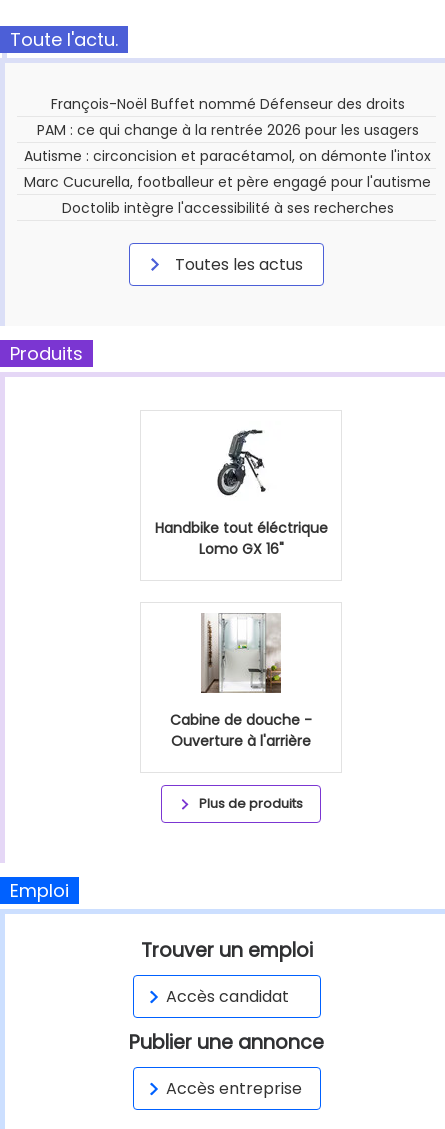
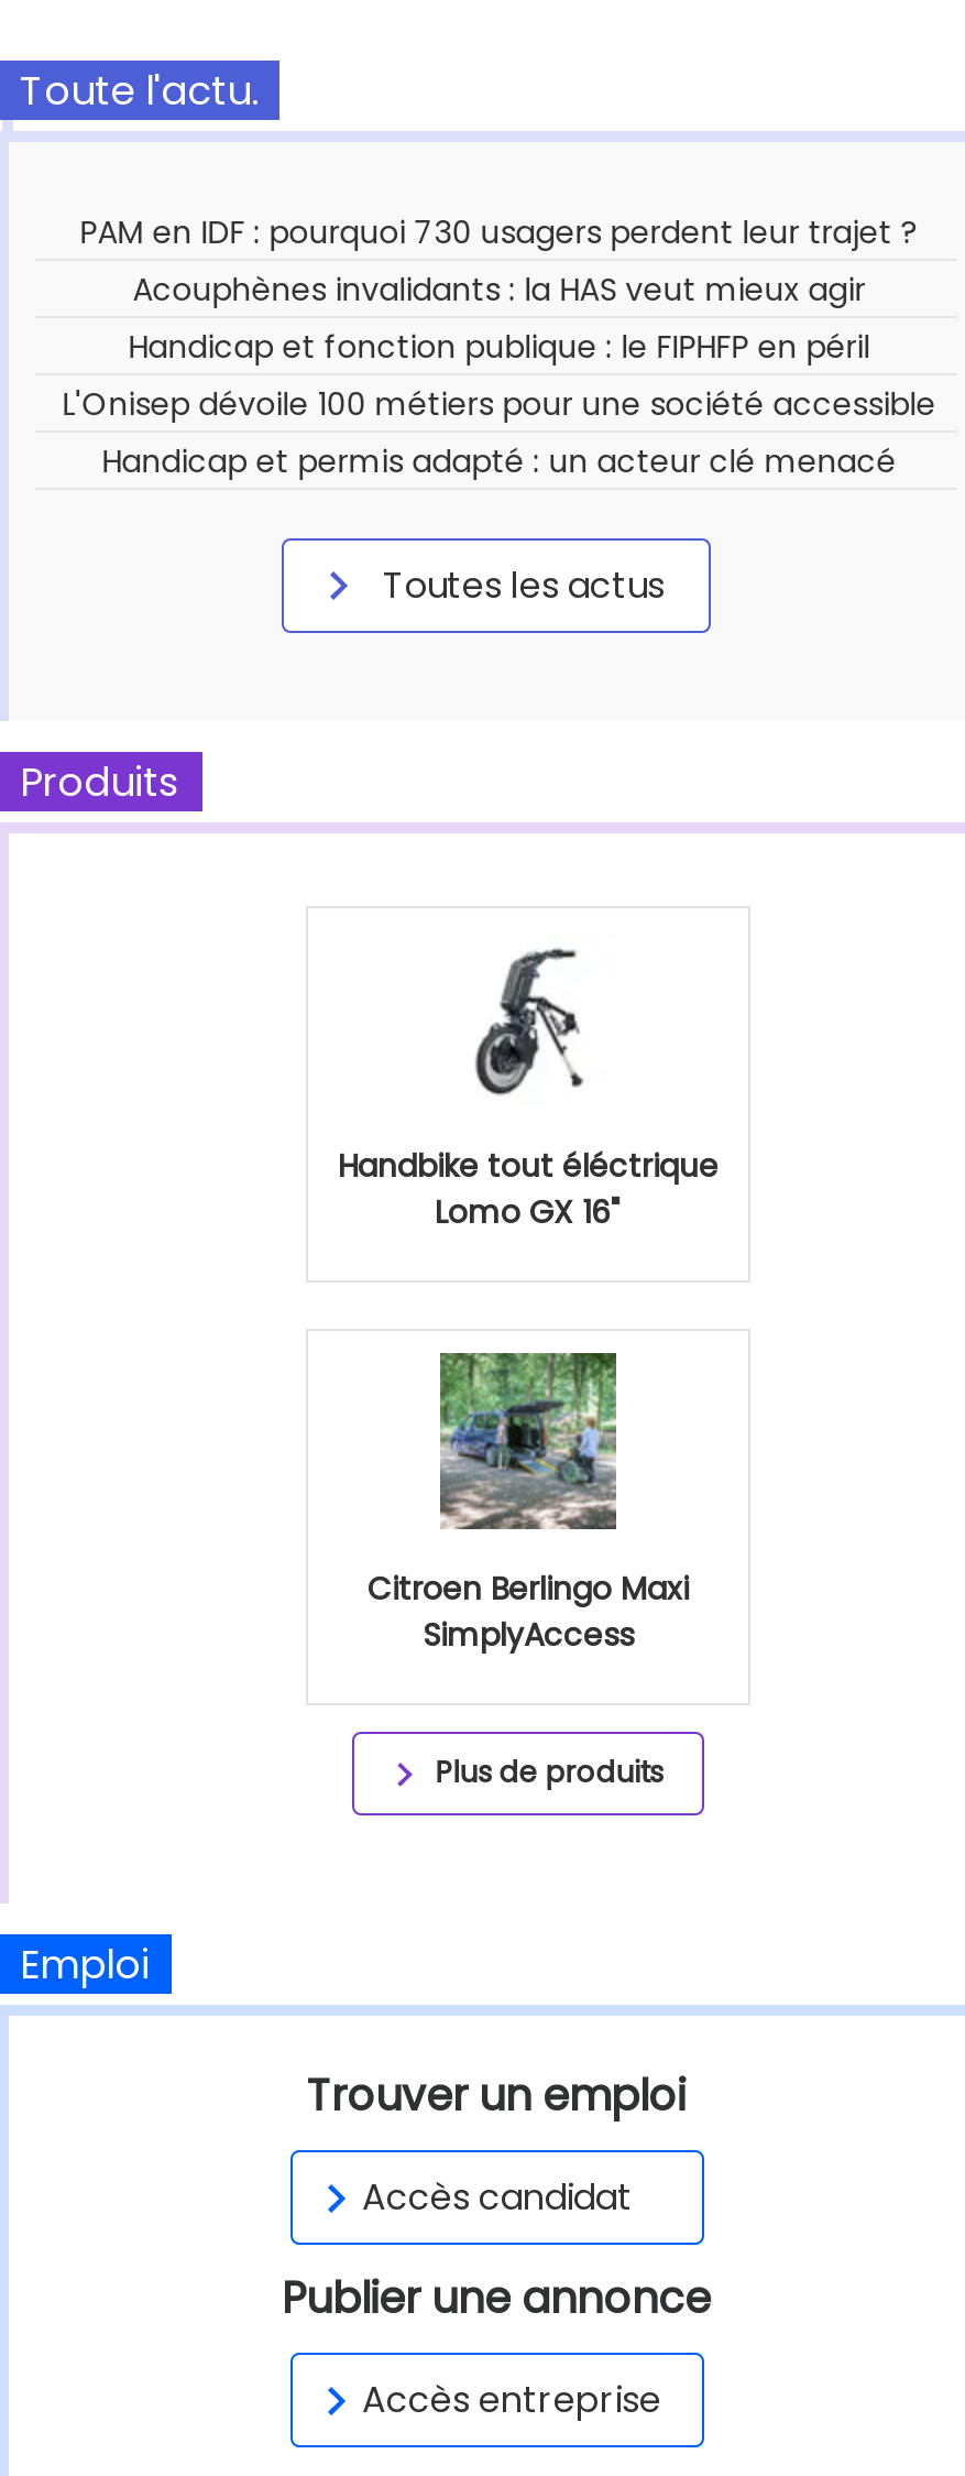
- François-Noël Buffet nommé Défenseur des droits
- PAM : ce qui change à la rentrée 2026 pour les usagers
- Autisme : circoncision et paracétamol, on démonte l'intox
- Marc Cucurella, footballeur et père engagé pour l'autisme
- Doctolib intègre l'accessibilité à ses recherches
+ PAM en IDF : pourquoi 730 usagers perdent leur trajet ?
+ Acouphènes invalidants : la HAS veut mieux agir
+ Handicap et fonction publique : le FIPHFP en péril
+ L'Onisep dévoile 100 métiers pour une société accessible
+ Handicap et permis adapté : un acteur clé menacé

- [image]
- Cabine de douche -
- Ouverture à l'arrière
+ [image]
+ Citroen Berlingo Maxi
+ SimplyAccess
